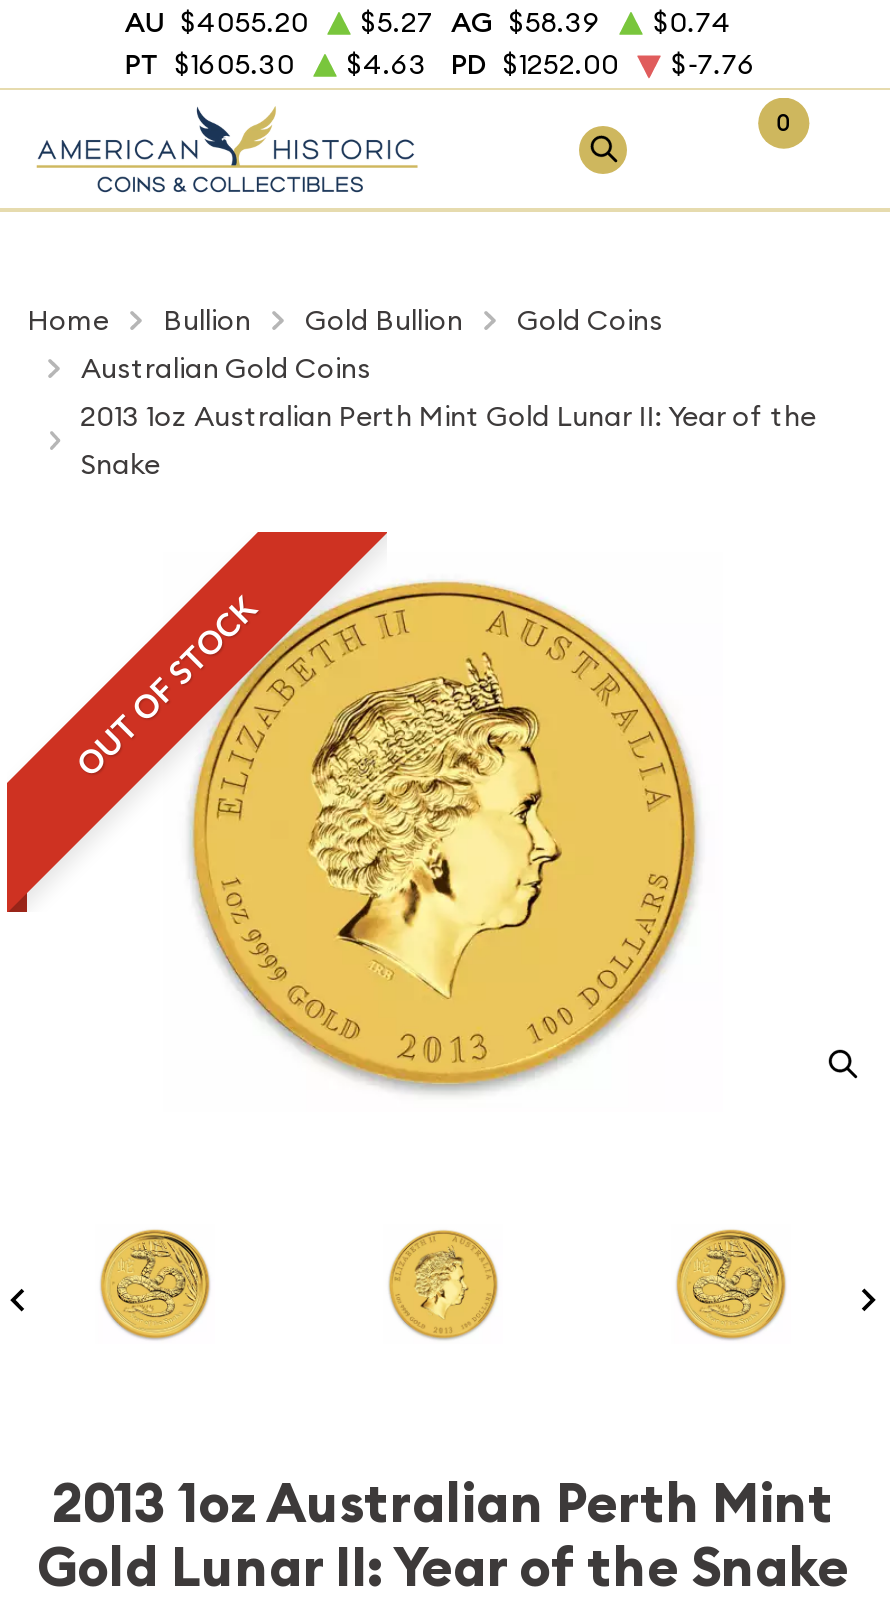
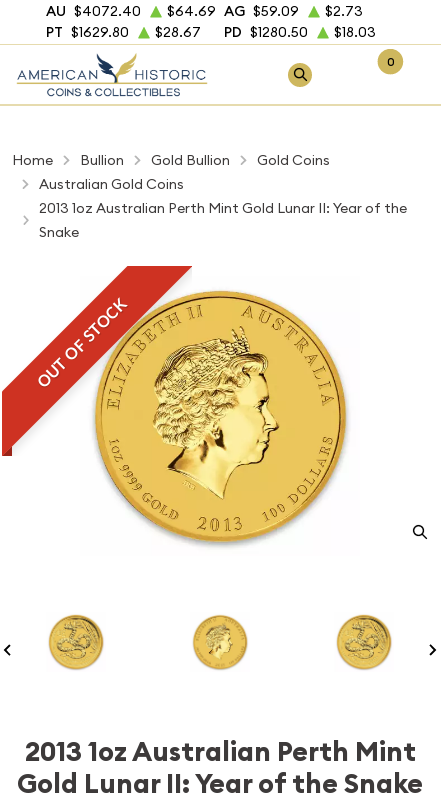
- AU $4055.20
+ AU $4072.40

- $5.27 AG $58.39
+ $64.69 AG $59.09

- $0.74
+ $2.73

- PT $1605.30
+ PT $1629.80

- $4.63
+ $28.67

- PD $1252.00
+ PD $1280.50

- $-7.76
+ $18.03
